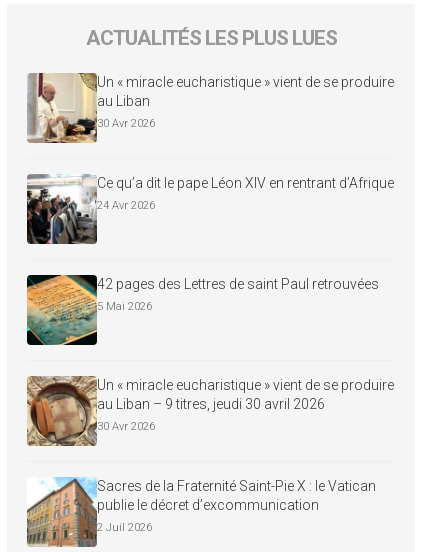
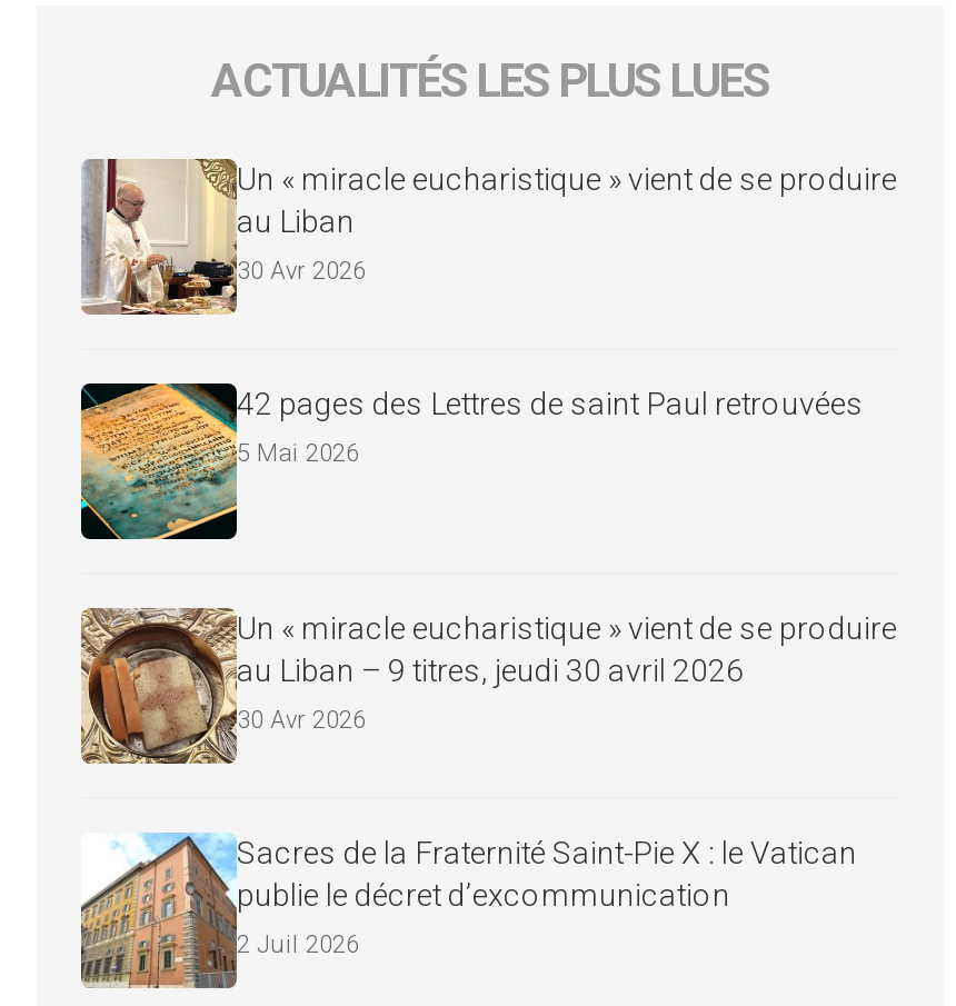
- [image]
- Ce qu’a dit le pape Léon XIV en rentrant d’Afrique
- 24 Avr 2026
